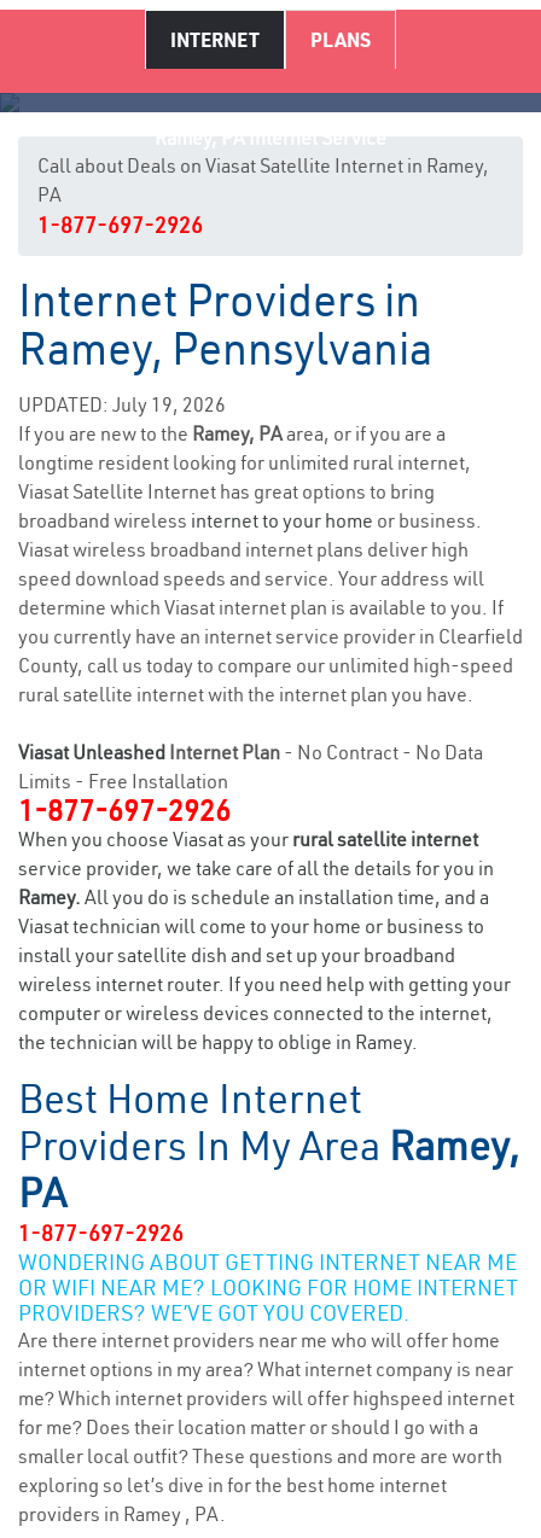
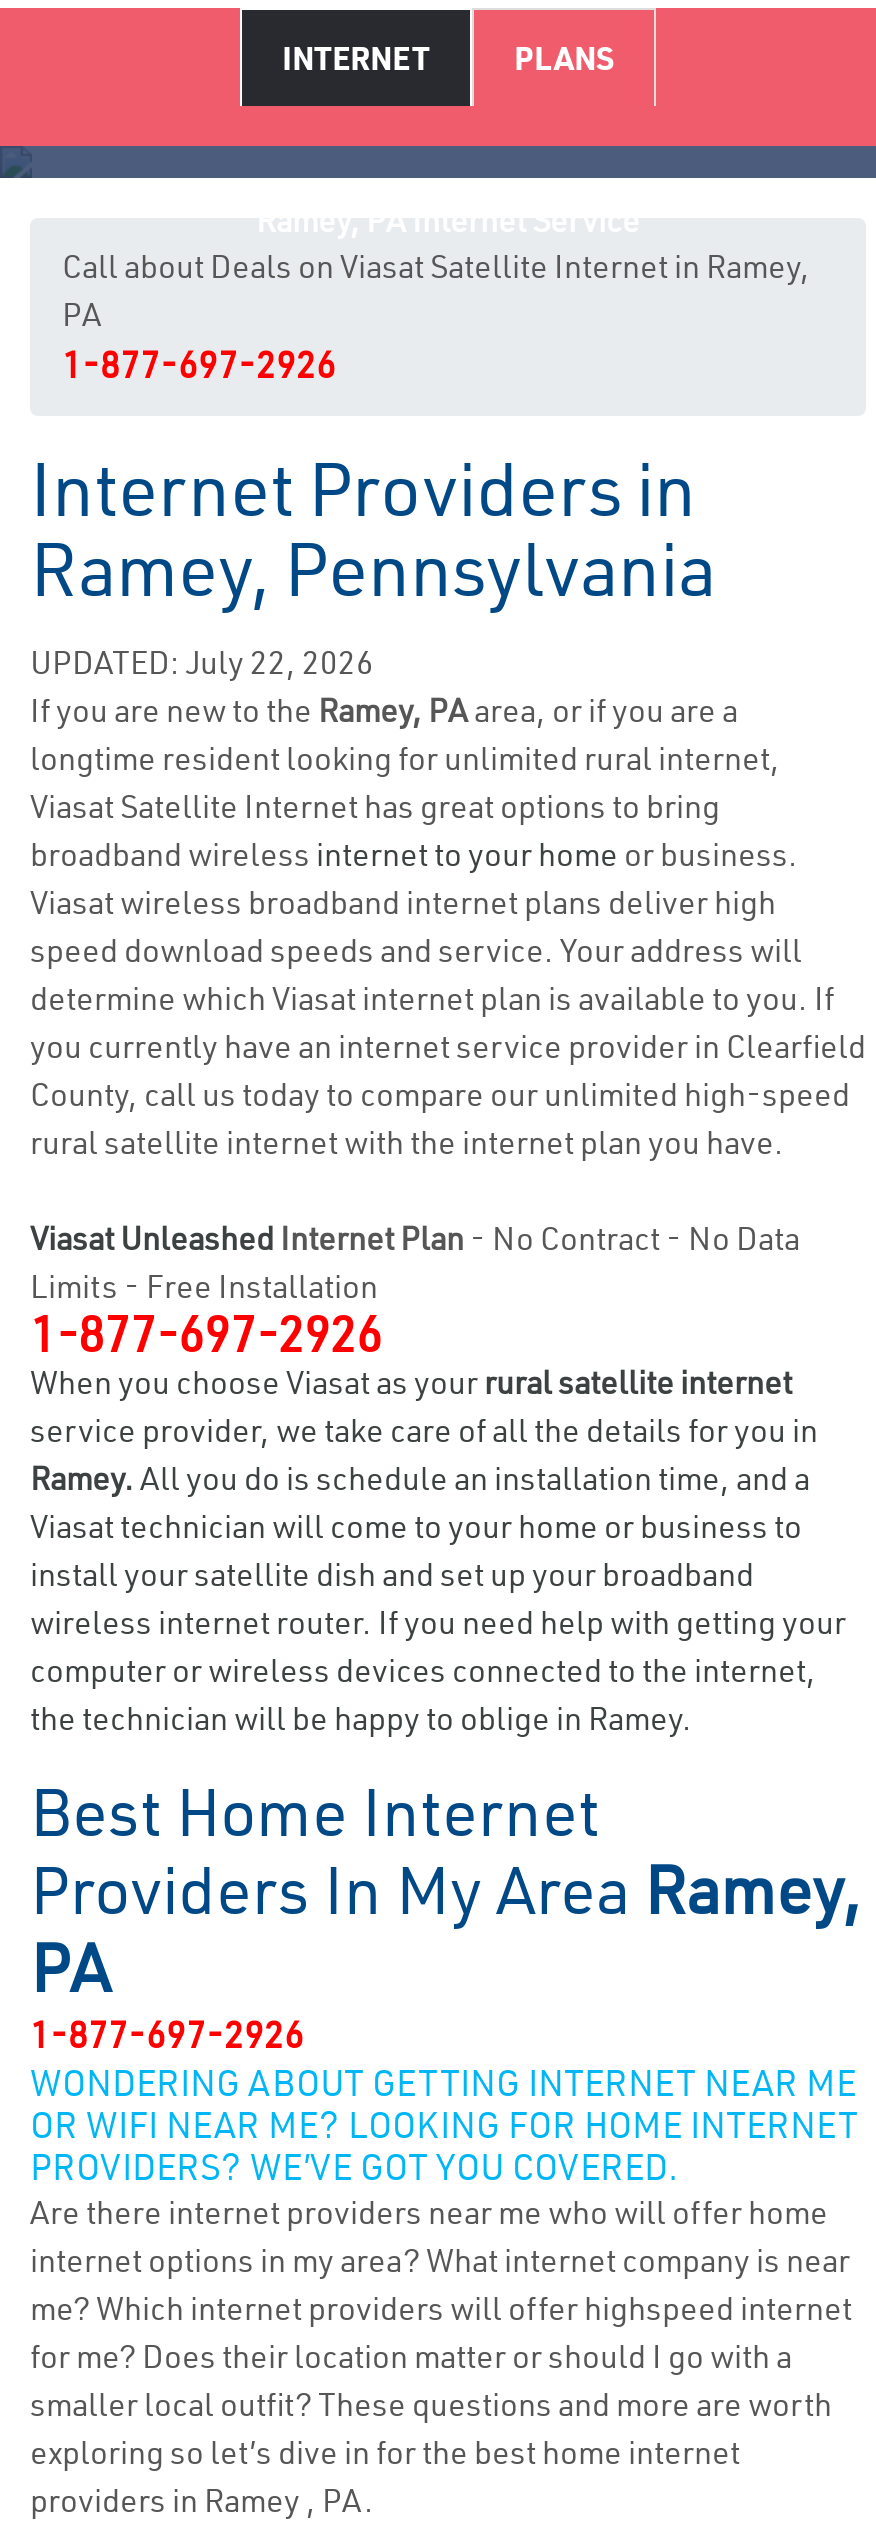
- UPDATED: July 19, 2026
+ UPDATED: July 22, 2026
